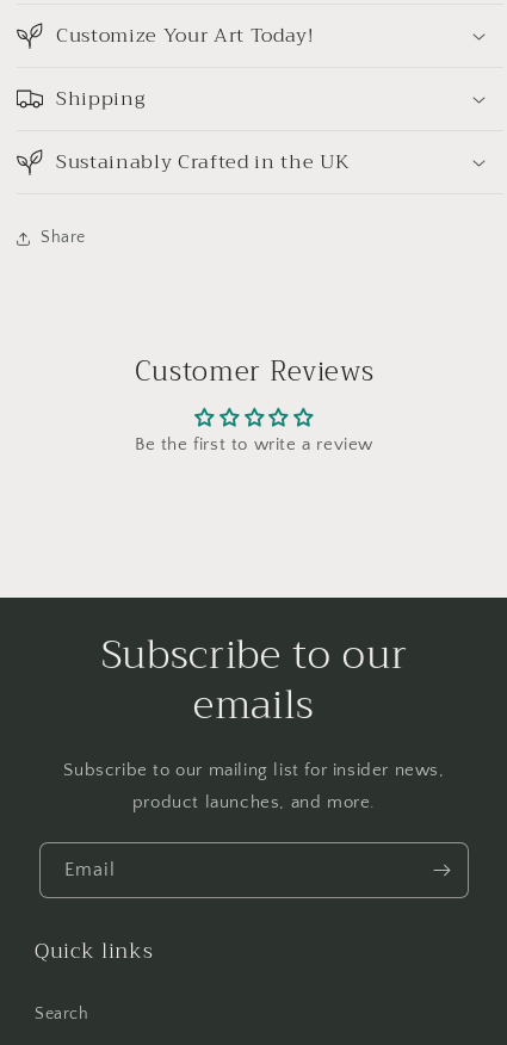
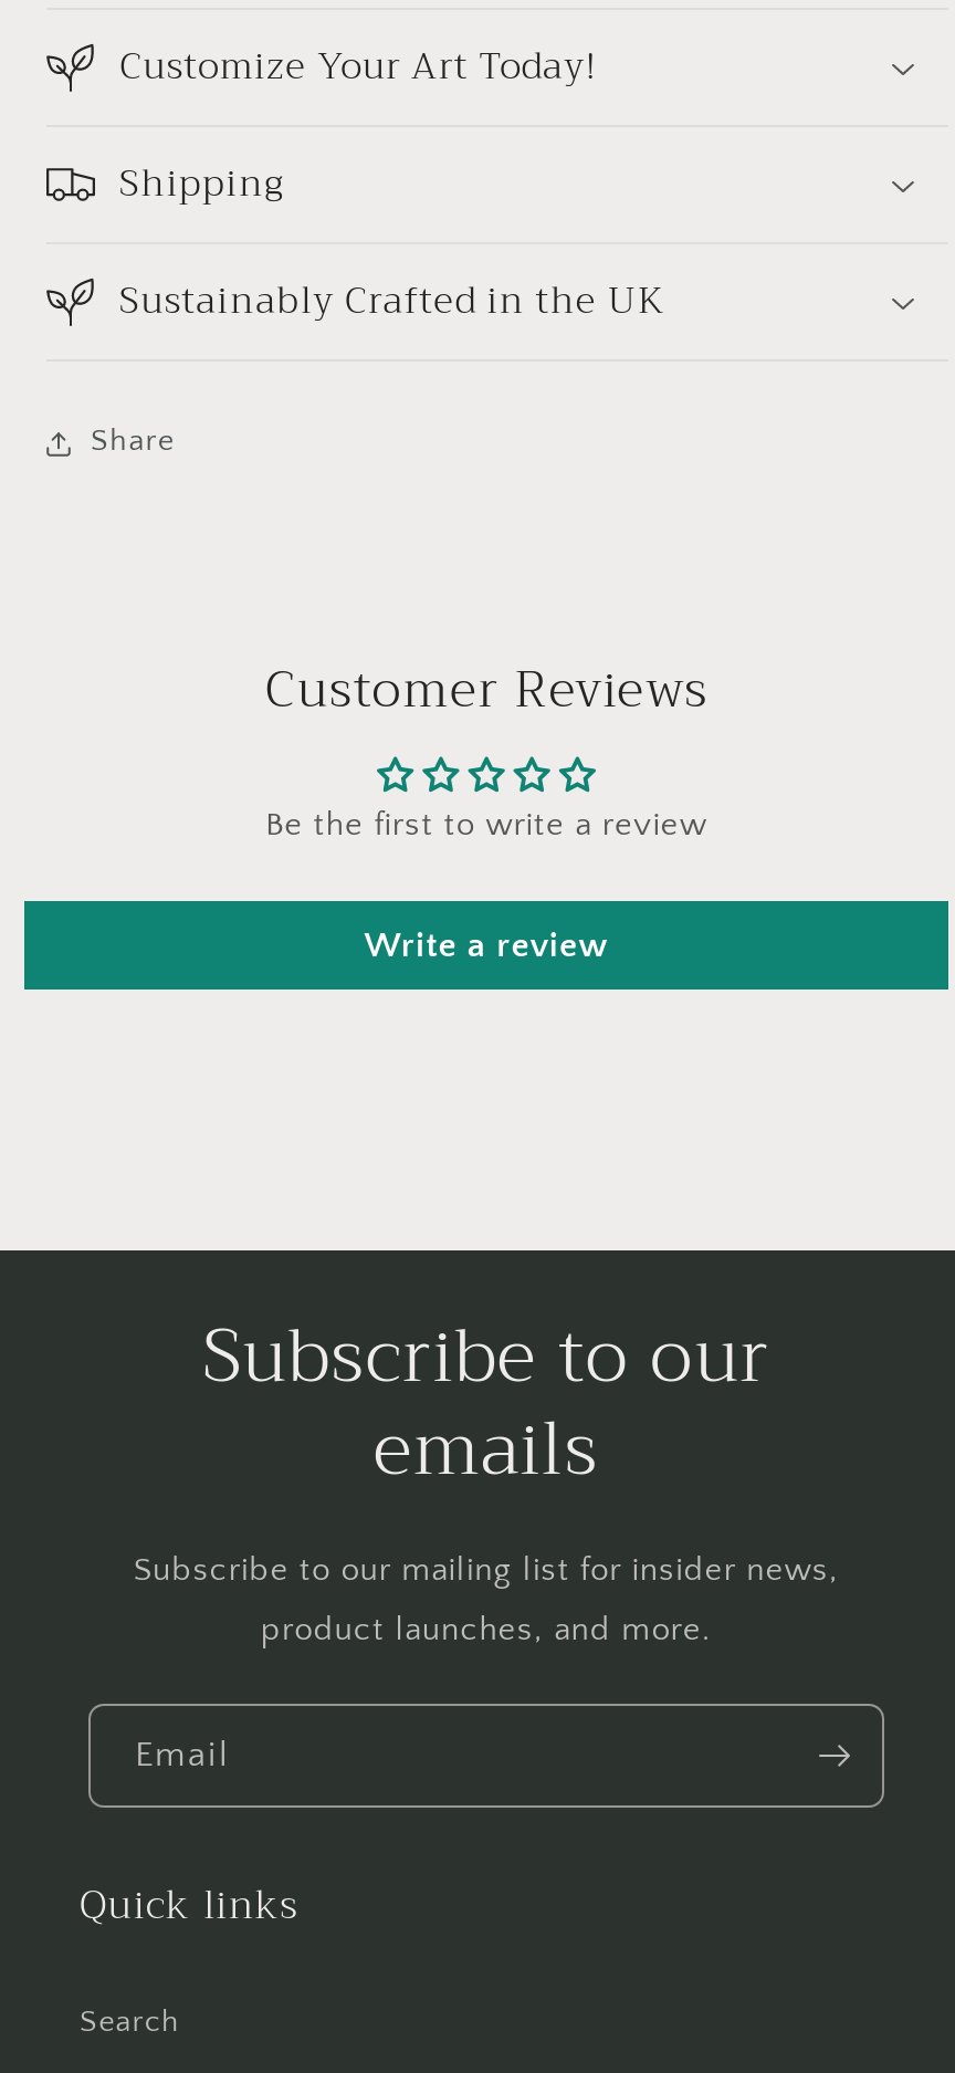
+ Write a review
